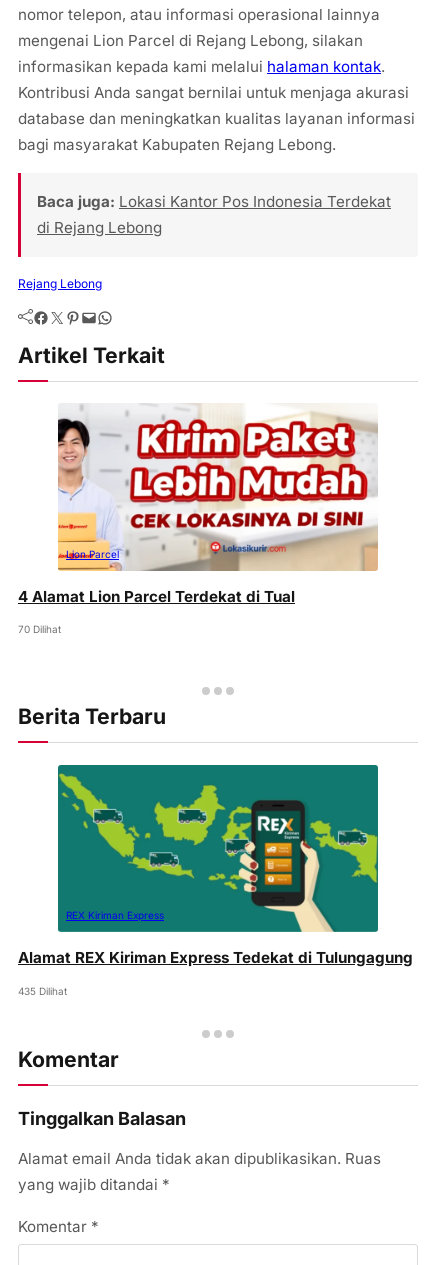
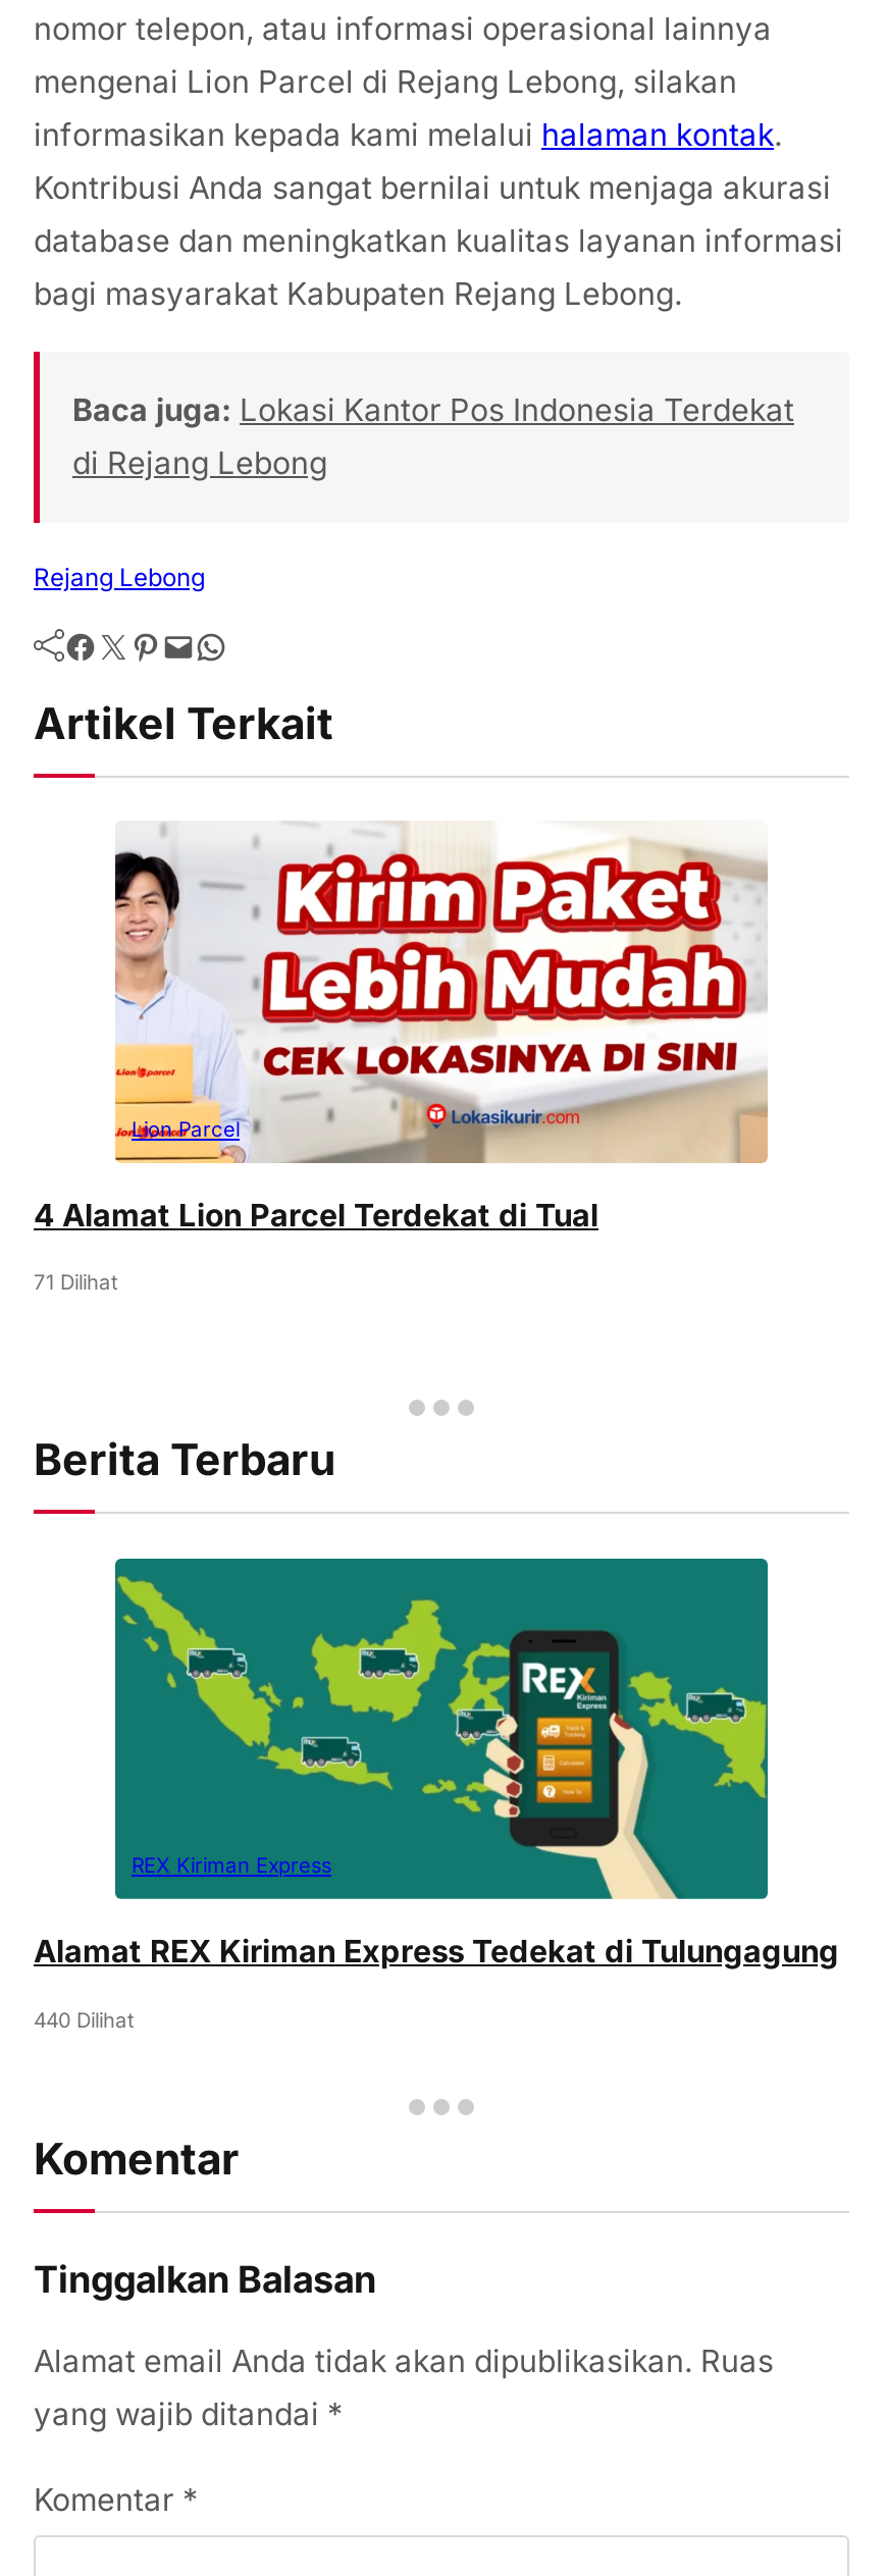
- 70 Dilihat
+ 71 Dilihat

- 435 Dilihat
+ 440 Dilihat
